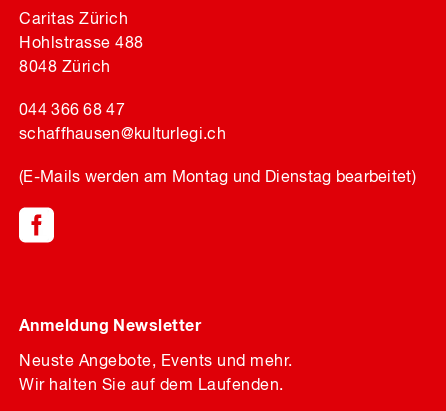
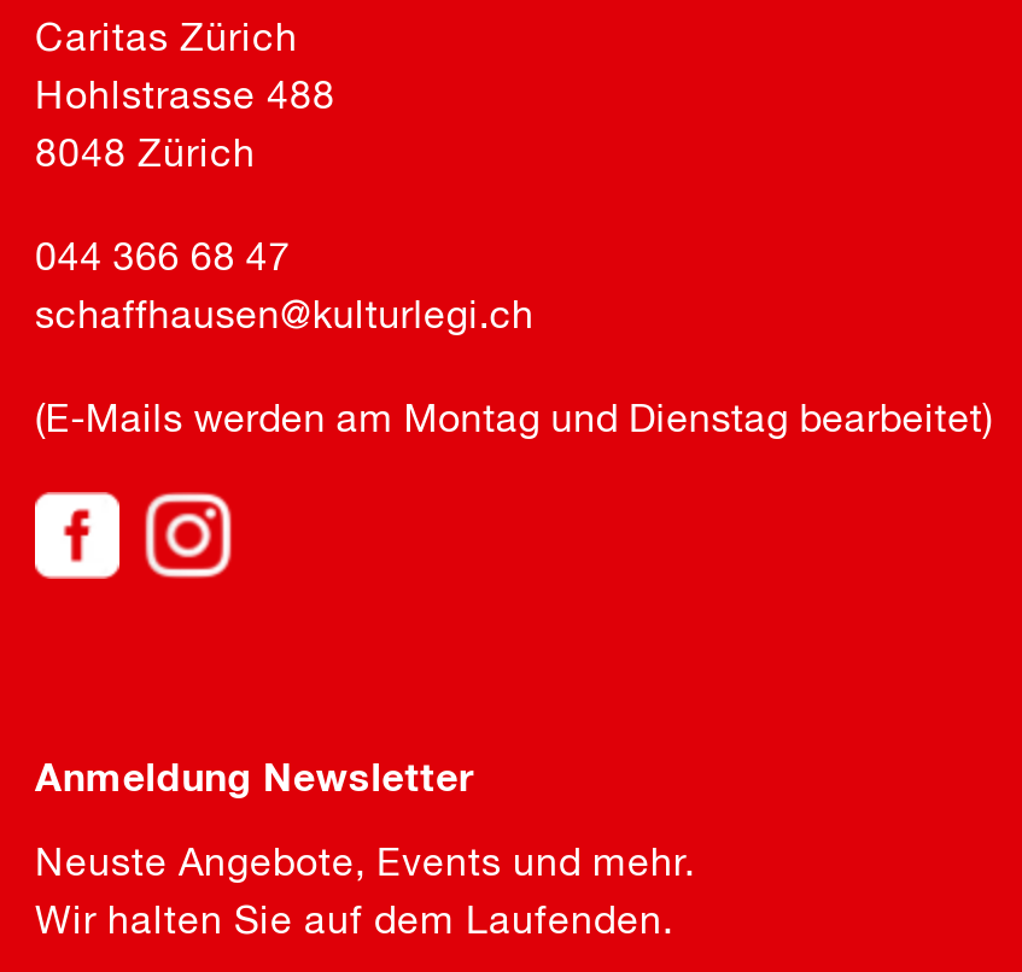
+ [image]
